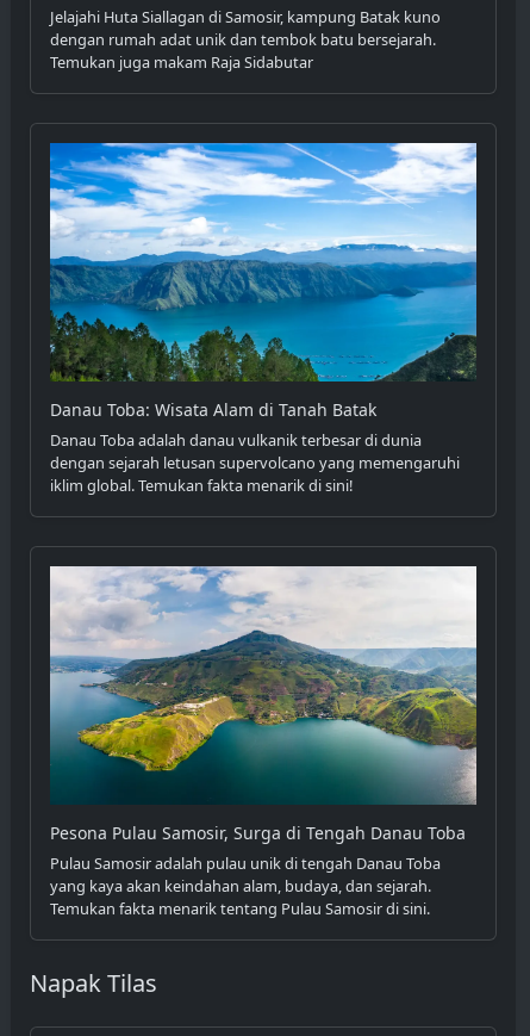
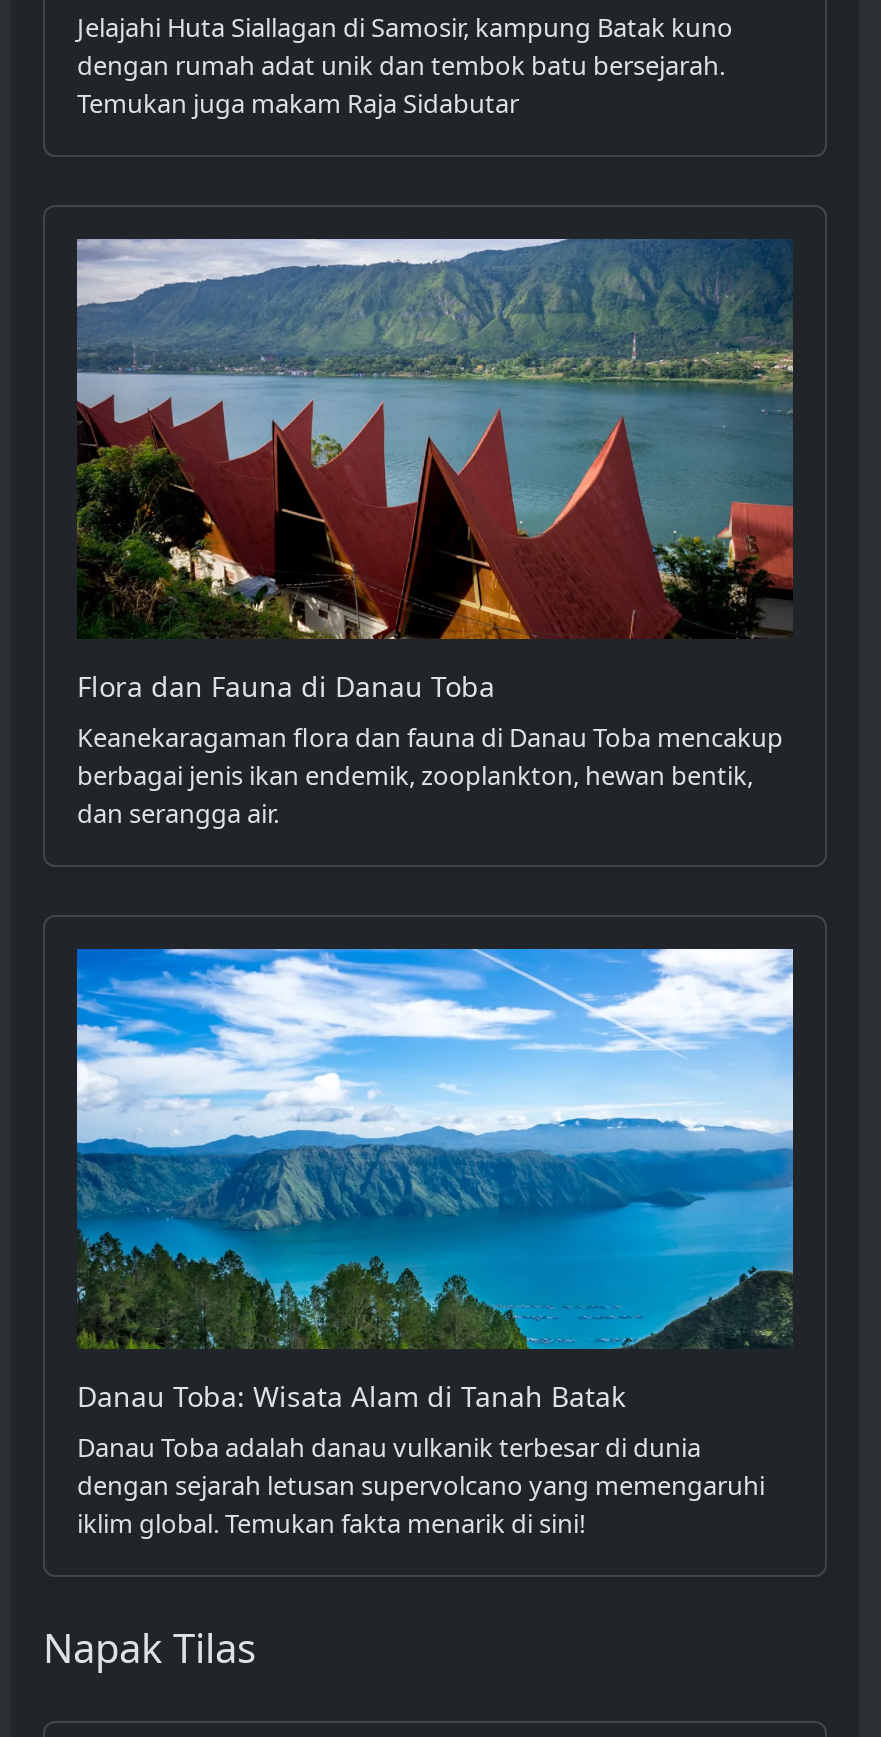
+ [image]
+ Flora dan Fauna di Danau Toba
+ Keanekaragaman flora dan fauna di Danau Toba mencakup
+ berbagai jenis ikan endemik, zooplankton, hewan bentik,
+ dan serangga air.

moved down: [image] | Danau Toba: Wisata Alam di Tanah Batak | Danau Toba adalah danau vulkanik terbesar di dunia | dengan sejarah letusan supervolcano yang memengaruhi | iklim global. Temukan fakta menarik di sini!

- [image]
- Pesona Pulau Samosir, Surga di Tengah Danau Toba
- Pulau Samosir adalah pulau unik di tengah Danau Toba
- yang kaya akan keindahan alam, budaya, dan sejarah.
- Temukan fakta menarik tentang Pulau Samosir di sini.
